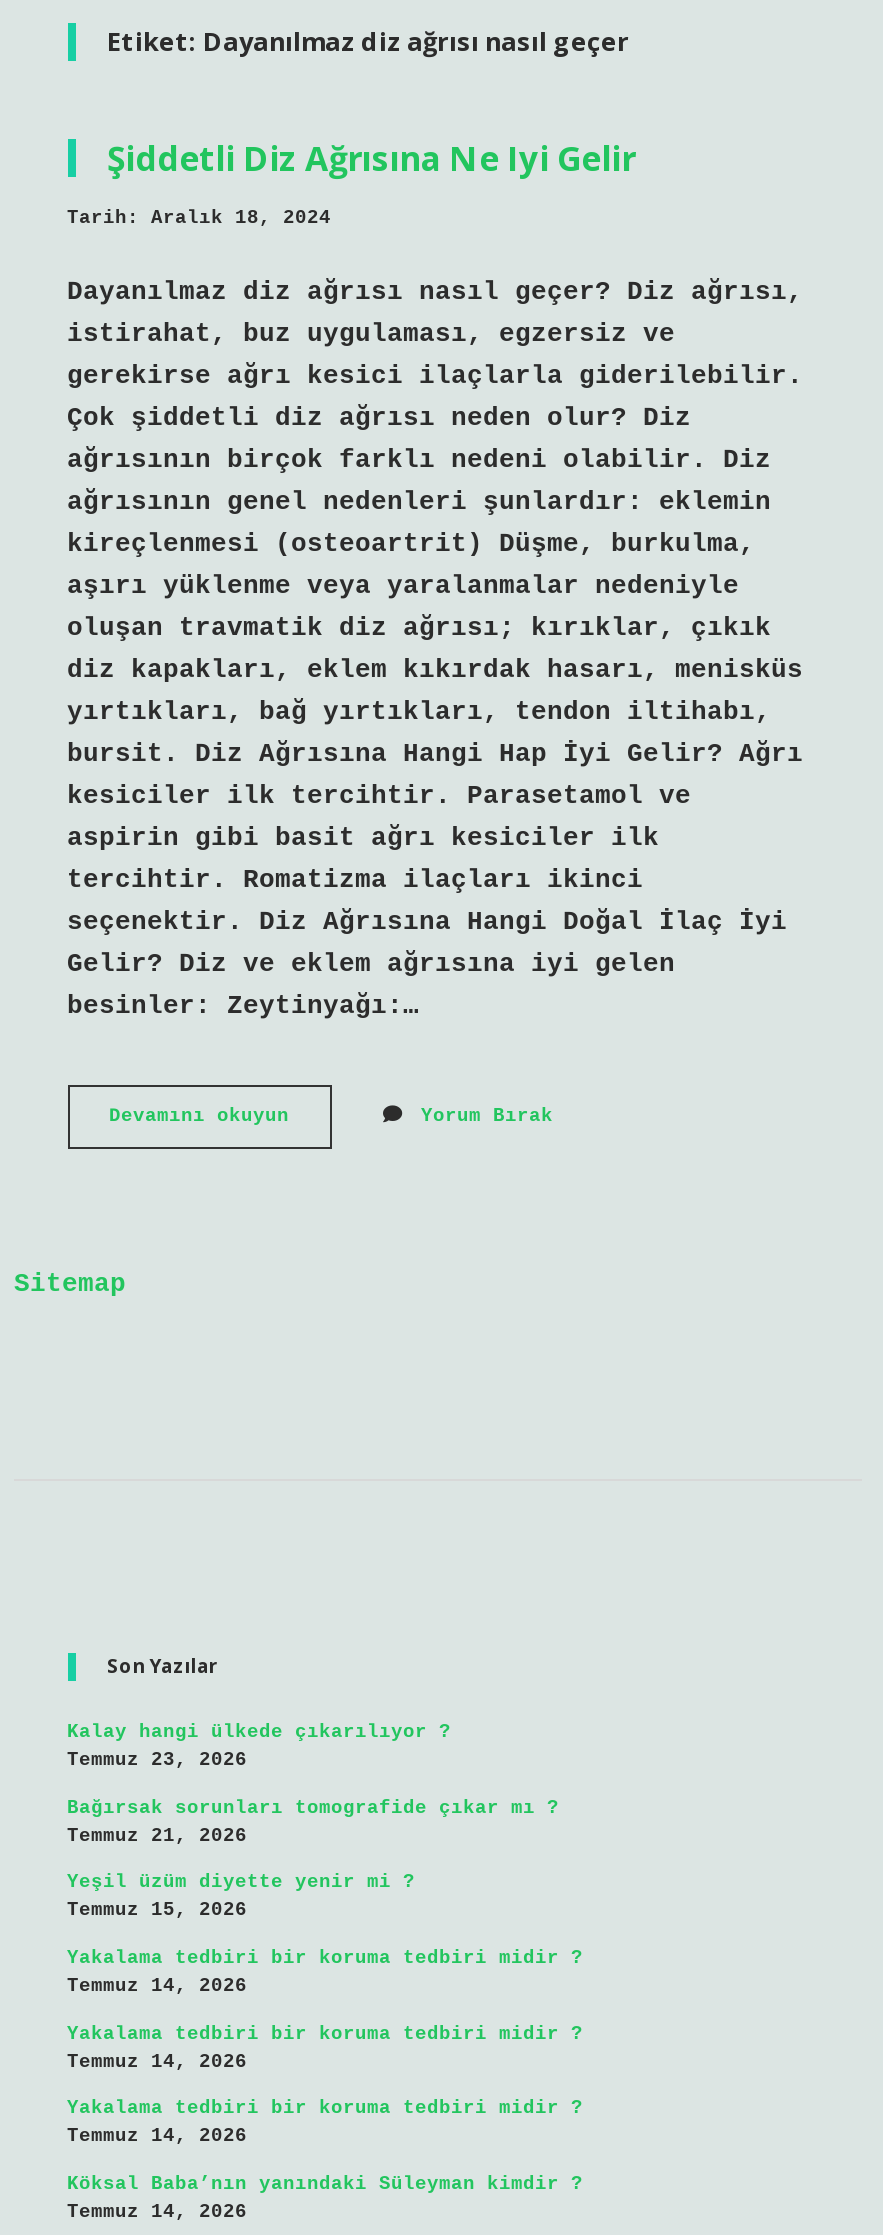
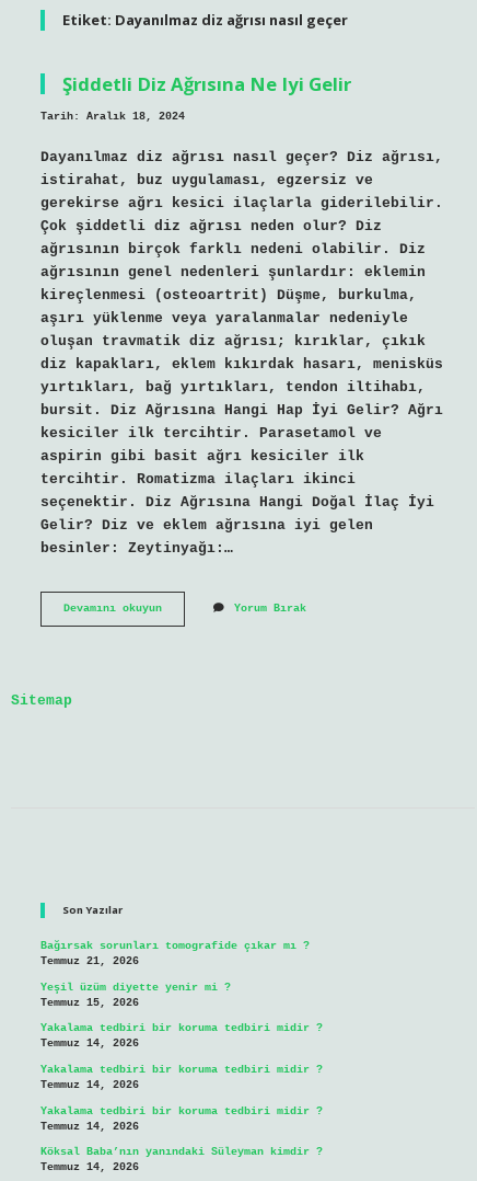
- Kalay hangi ülkede çıkarılıyor ?
- Temmuz 23, 2026
